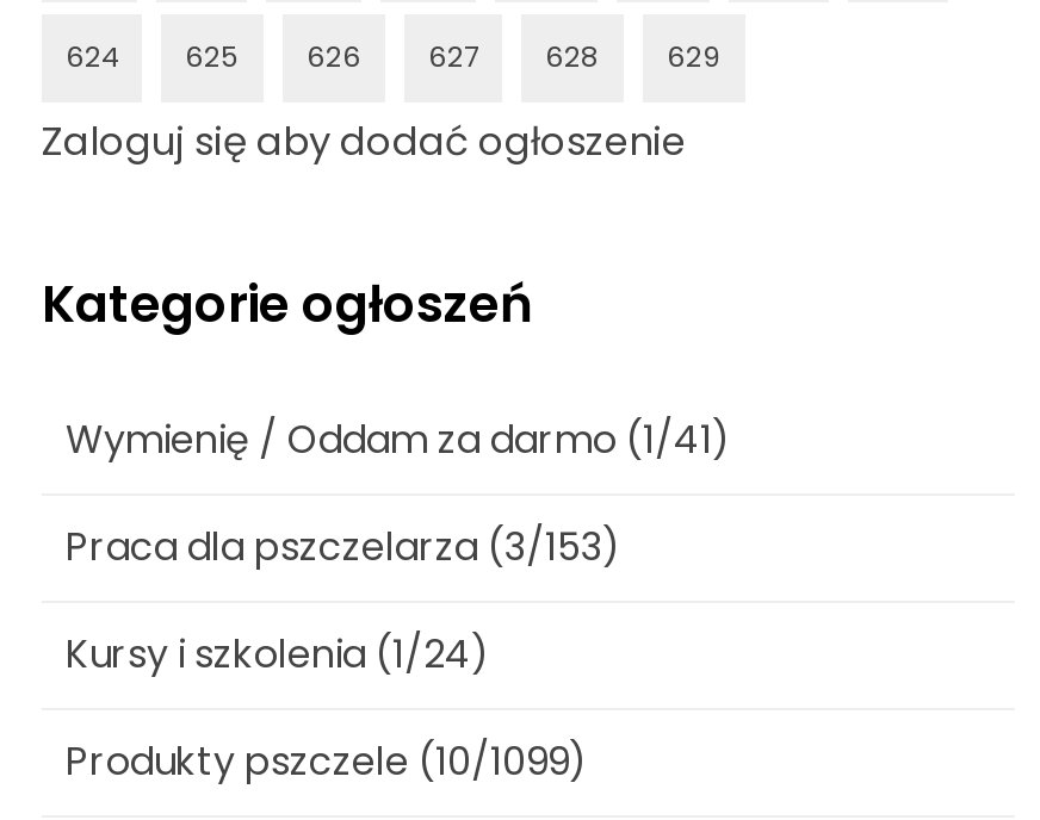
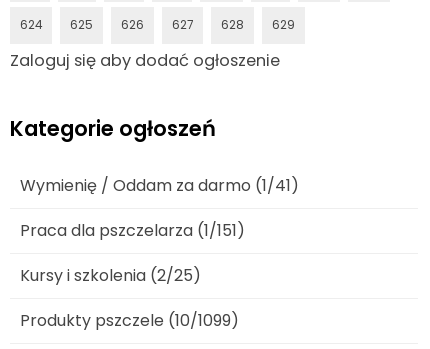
- Praca dla pszczelarza (3/153)
+ Praca dla pszczelarza (1/151)

- Kursy i szkolenia (1/24)
+ Kursy i szkolenia (2/25)
